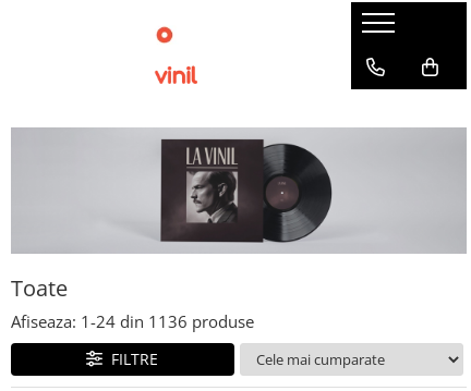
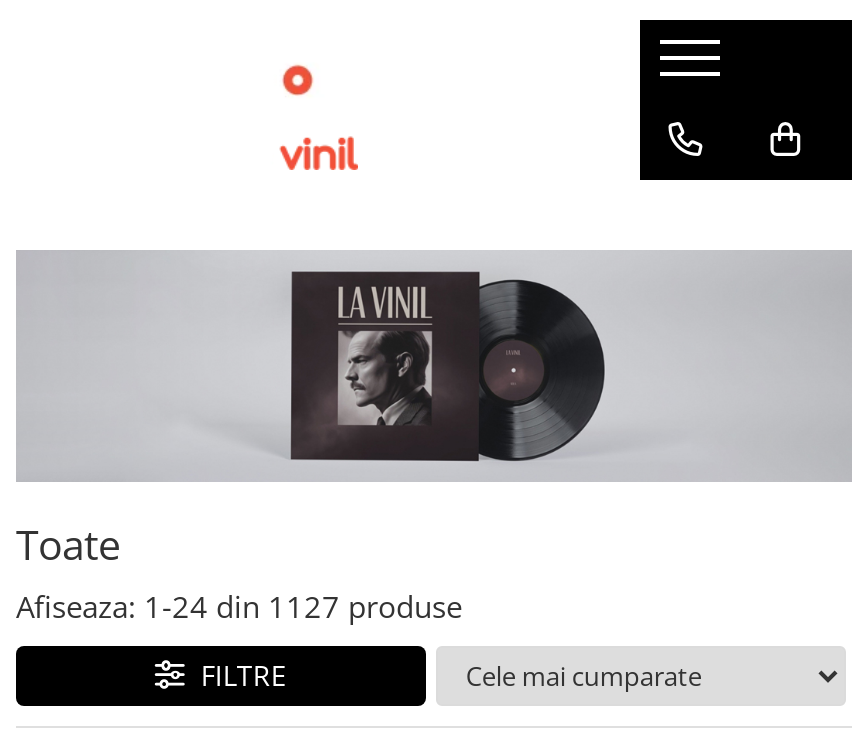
- Afiseaza: 1- 24 din 1136 produse
+ Afiseaza: 1- 24 din 1127 produse
